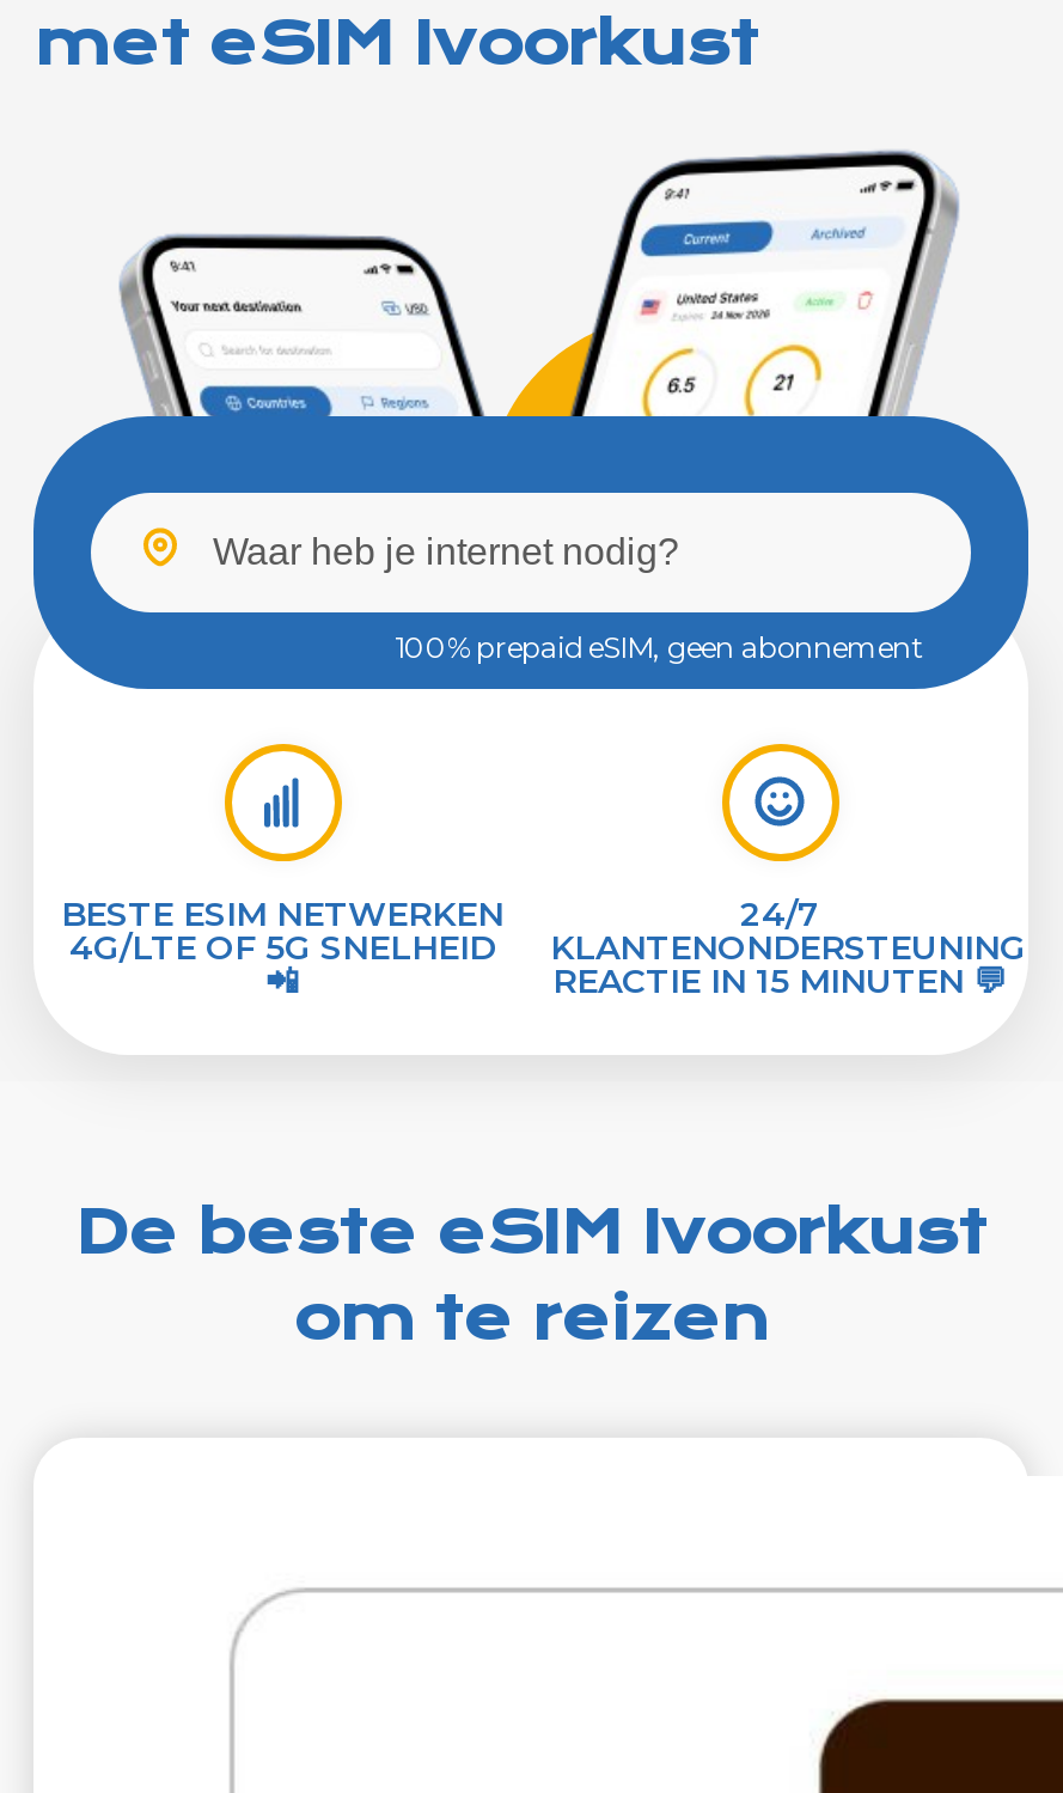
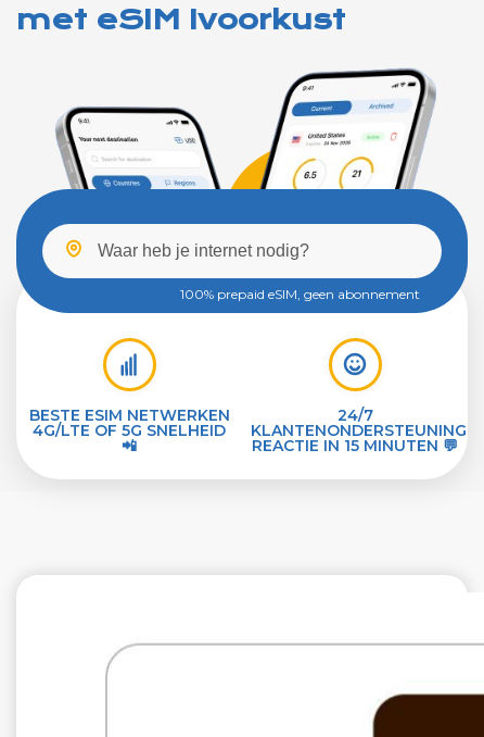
- De beste eSIM Ivoorkust
- om te reizen
